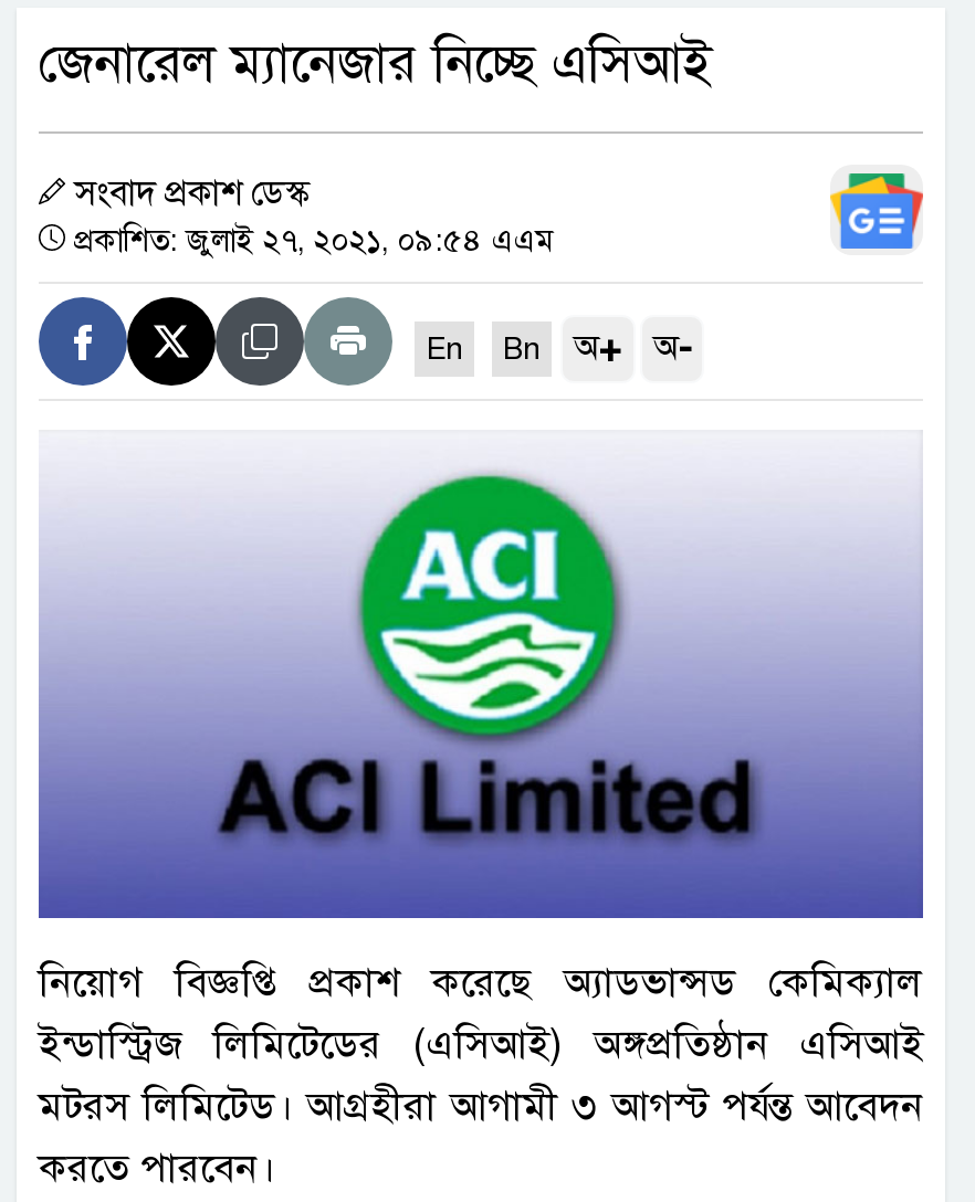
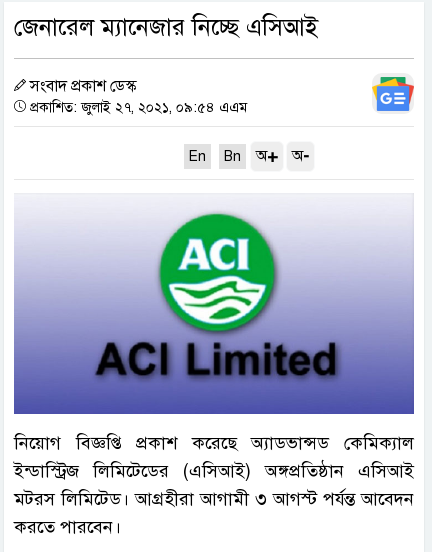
- [image]
